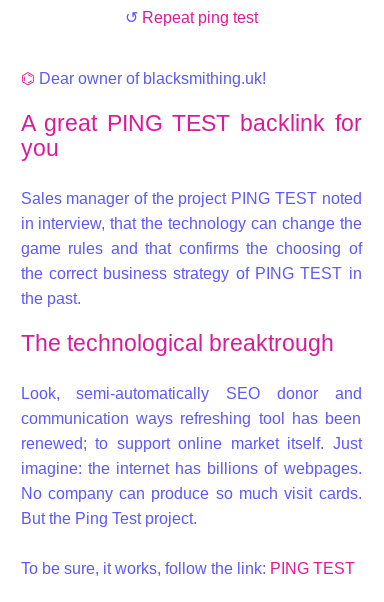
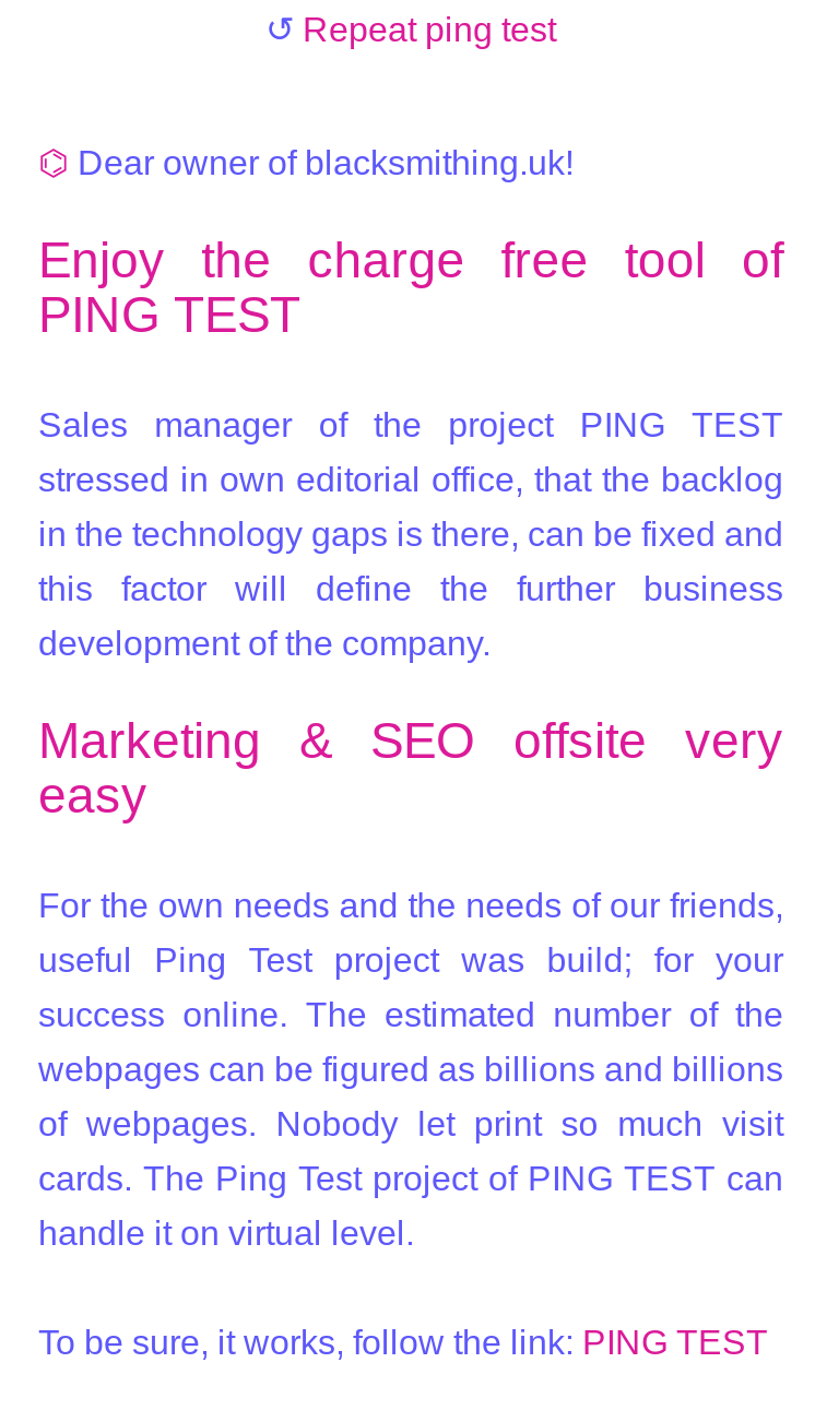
- A great PING TEST backlink for
- you
- Sales manager of the project PING TEST noted
- in interview, that the technology can change the
- game rules and that confirms the choosing of
- the correct business strategy of PING TEST in
- the past.
- The technological breaktrough
- Look, semi-automatically SEO donor and
- communication ways refreshing tool has been
- renewed; to support online market itself. Just
- imagine: the internet has billions of webpages.
- No company can produce so much visit cards.
- But the Ping Test project.
+ Enjoy the charge free tool of
+ PING TEST
+ Sales manager of the project PING TEST
+ stressed in own editorial office, that the backlog
+ in the technology gaps is there, can be fixed and
+ this factor will define the further business
+ development of the company.
+ Marketing & SEO offsite very
+ easy
+ For the own needs and the needs of our friends,
+ useful Ping Test project was build; for your
+ success online. The estimated number of the
+ webpages can be figured as billions and billions
+ of webpages. Nobody let print so much visit
+ cards. The Ping Test project of PING TEST can
+ handle it on virtual level.
